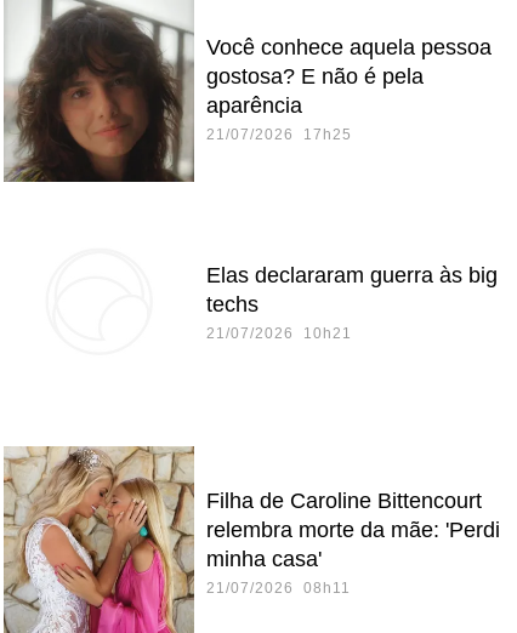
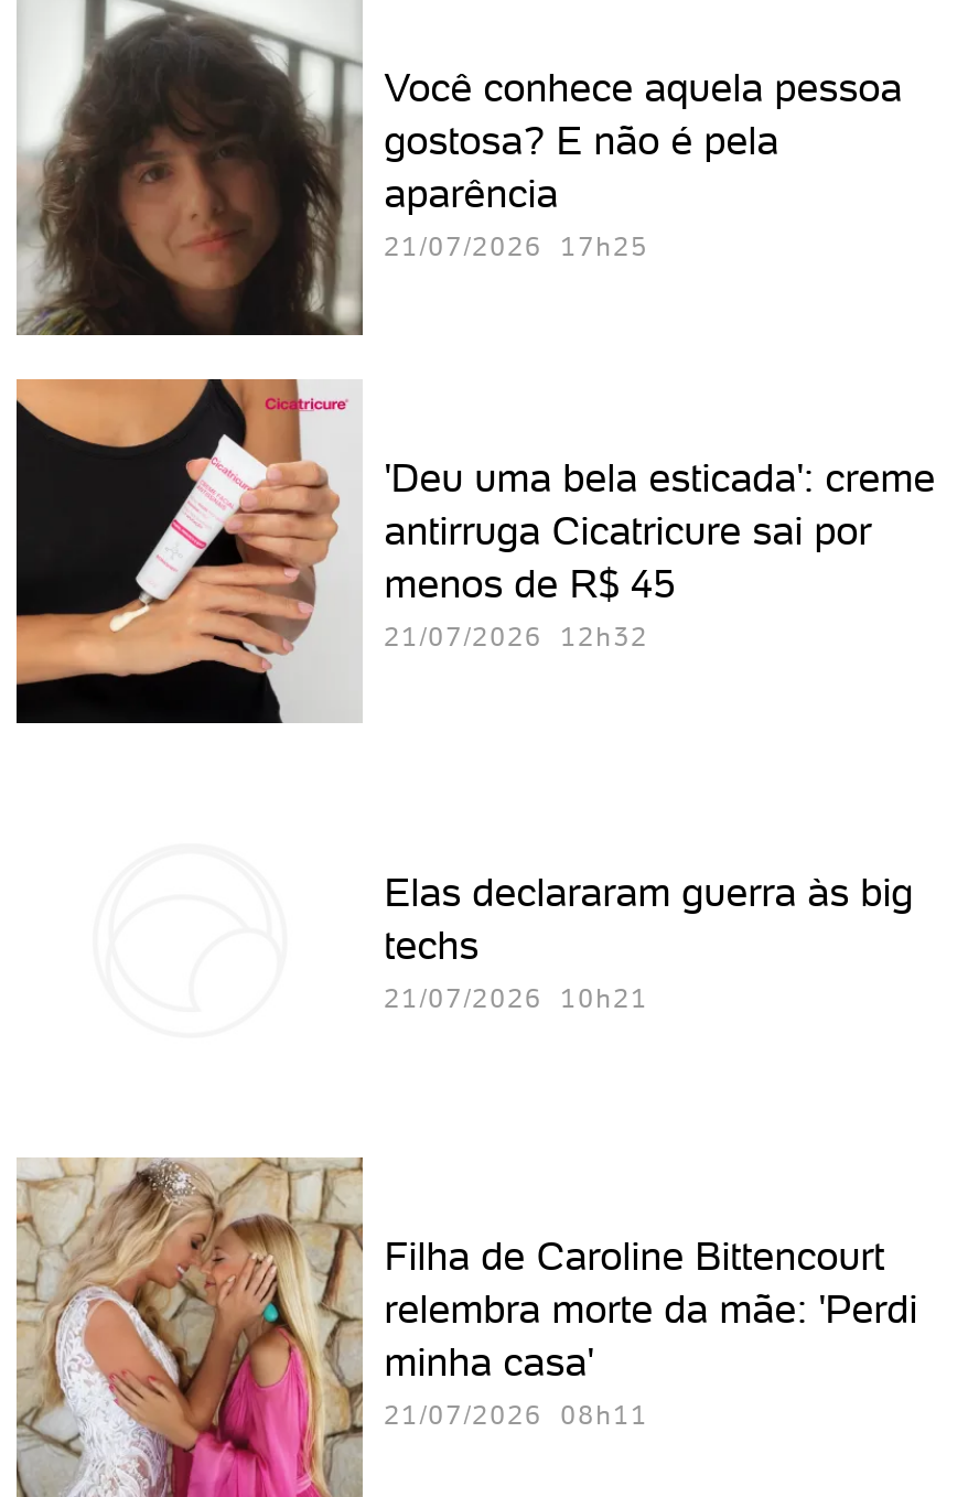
+ [image]
+ 'Deu uma bela esticada': creme
+ antirruga Cicatricure sai por
+ menos de R$ 45
+ 21/07/2026 12h32

moved down: Elas declararam guerra às big | techs | 21/07/2026 10h21
